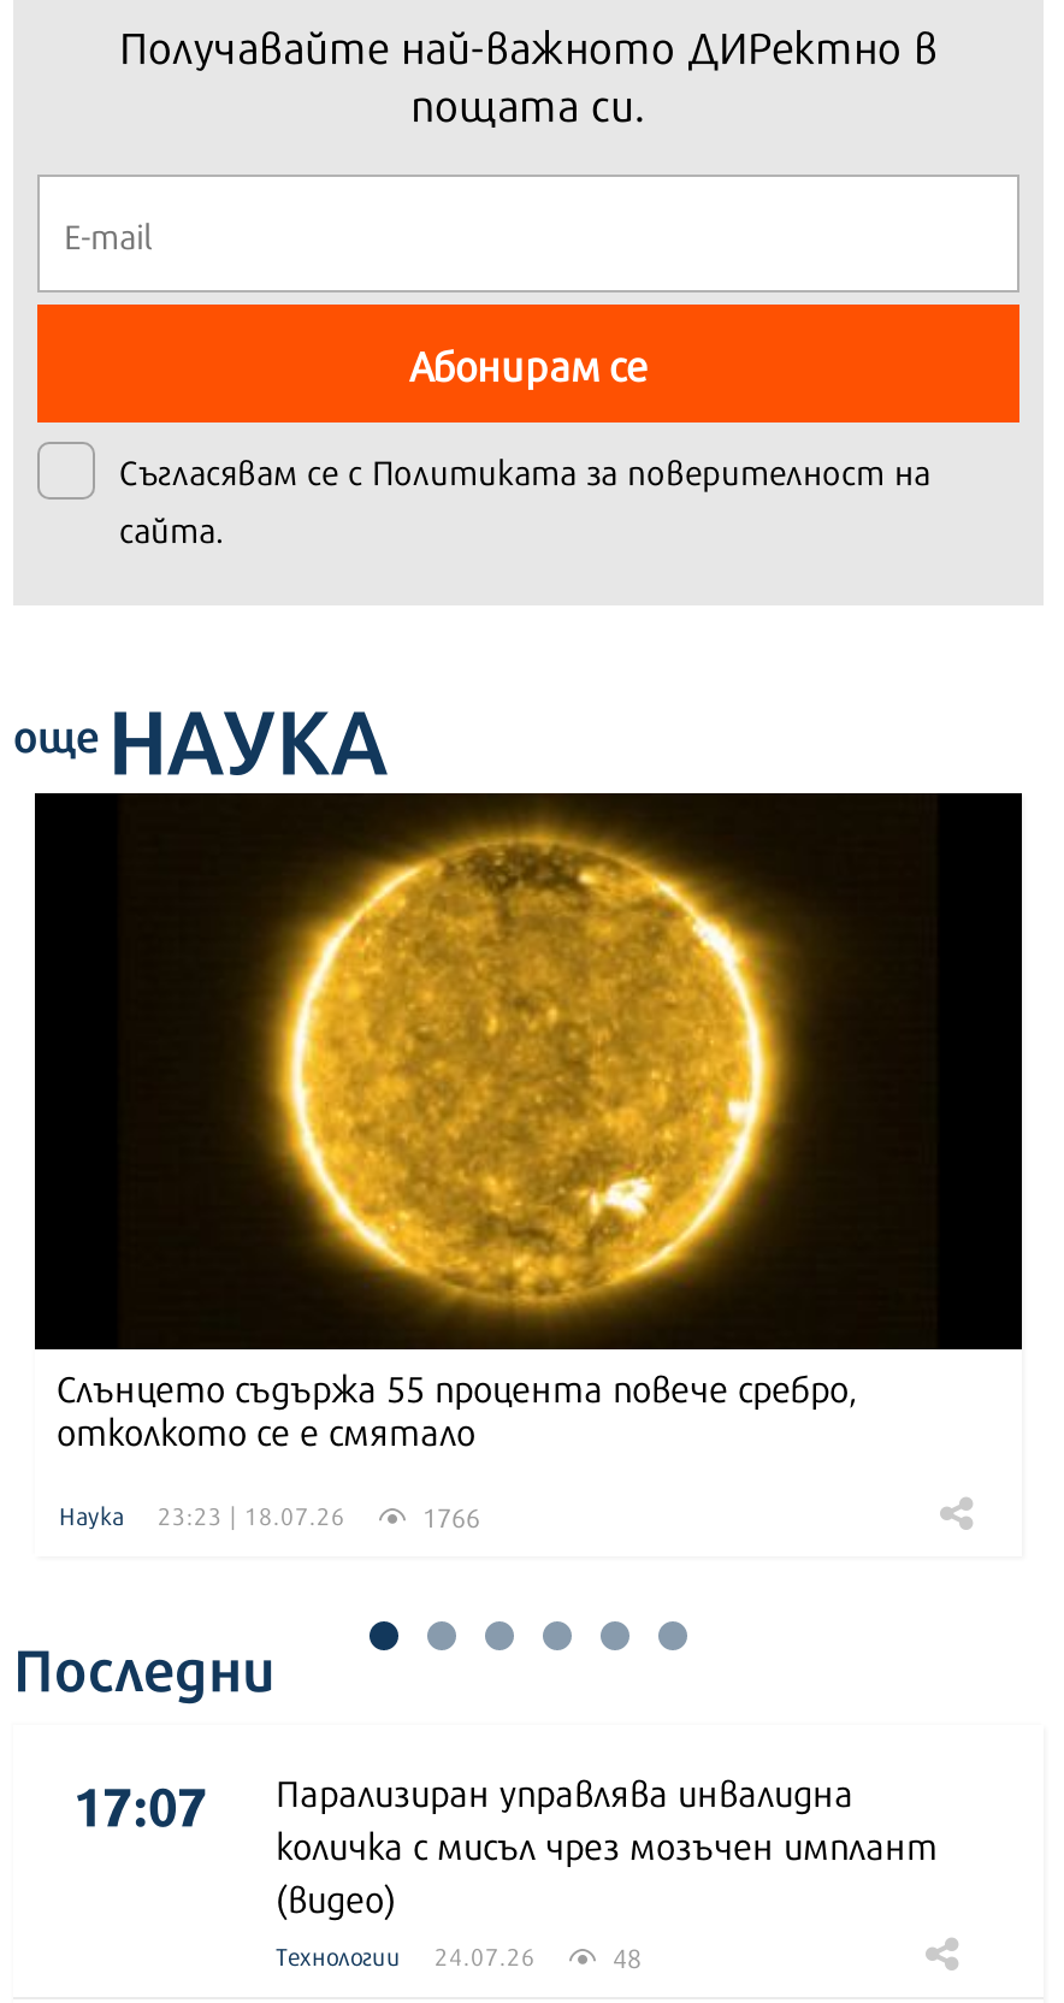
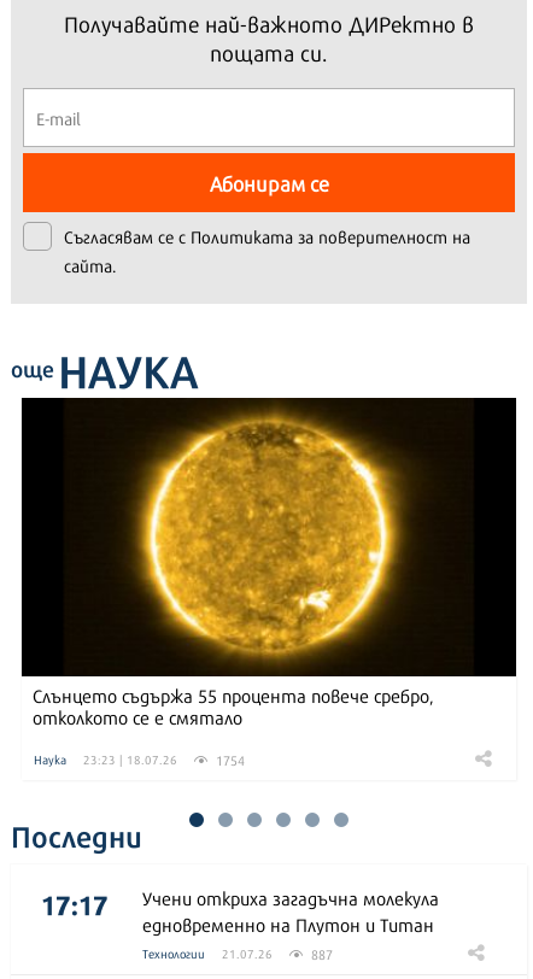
- 1766
+ 1754

- 17:07
- Парализиран управлява инвалидна
- количка с мисъл чрез мозъчен имплант
- (видео)
+ 17:17
+ Учени откриха загадъчна молекула
+ едновременно на Плутон и Титан

- 24.07.26
- 48
+ 21.07.26
+ 887
